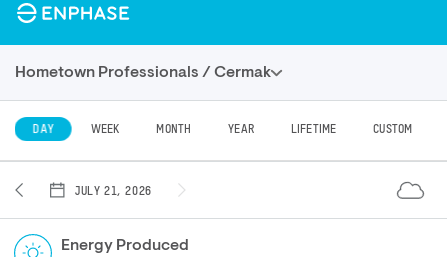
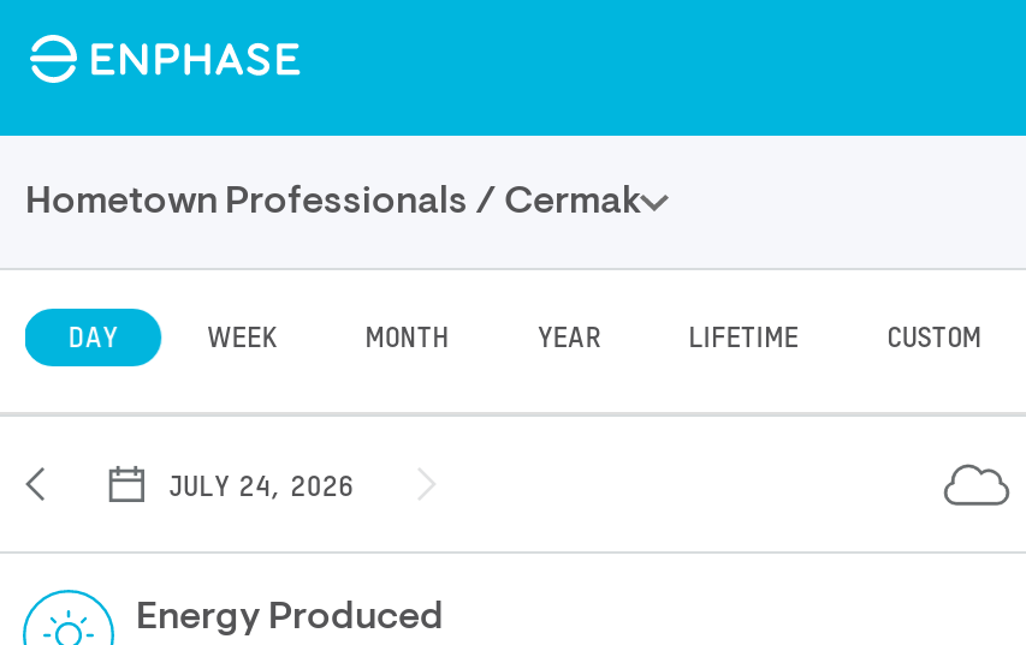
- JULY 21, 2026
+ JULY 24, 2026
